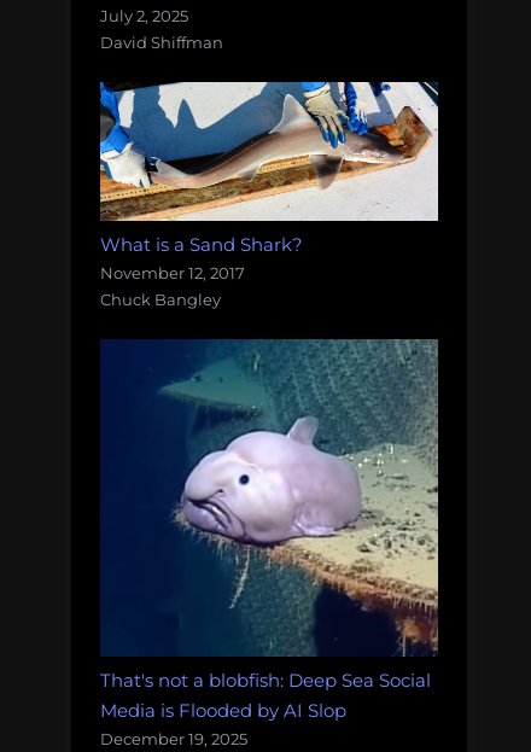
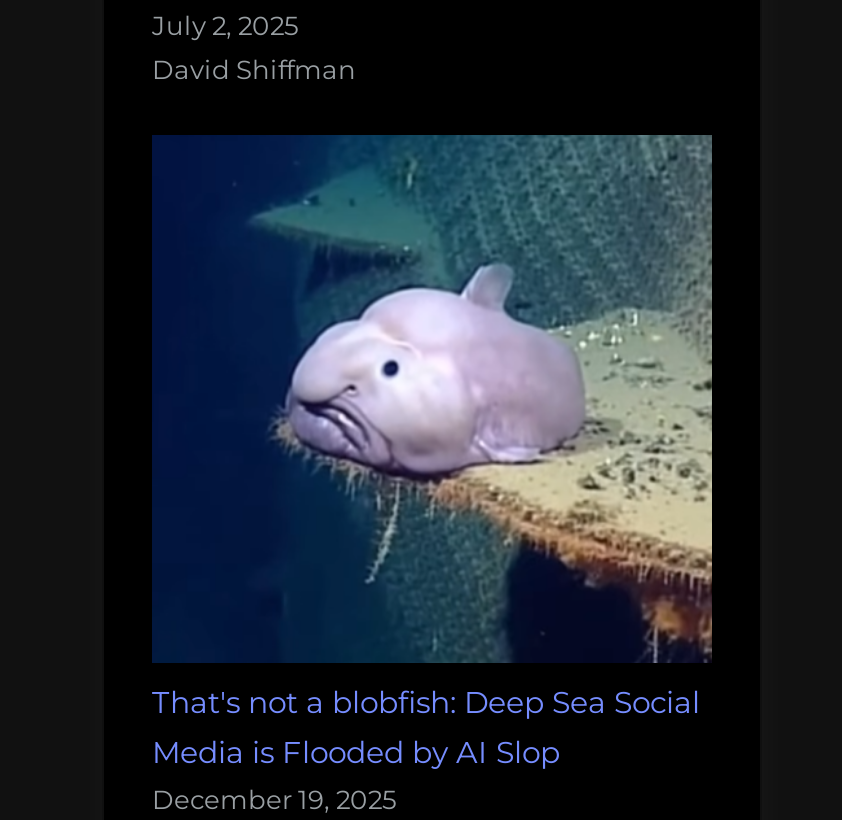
- [image]
- What is a Sand Shark?
- November 12, 2017
- Chuck Bangley
